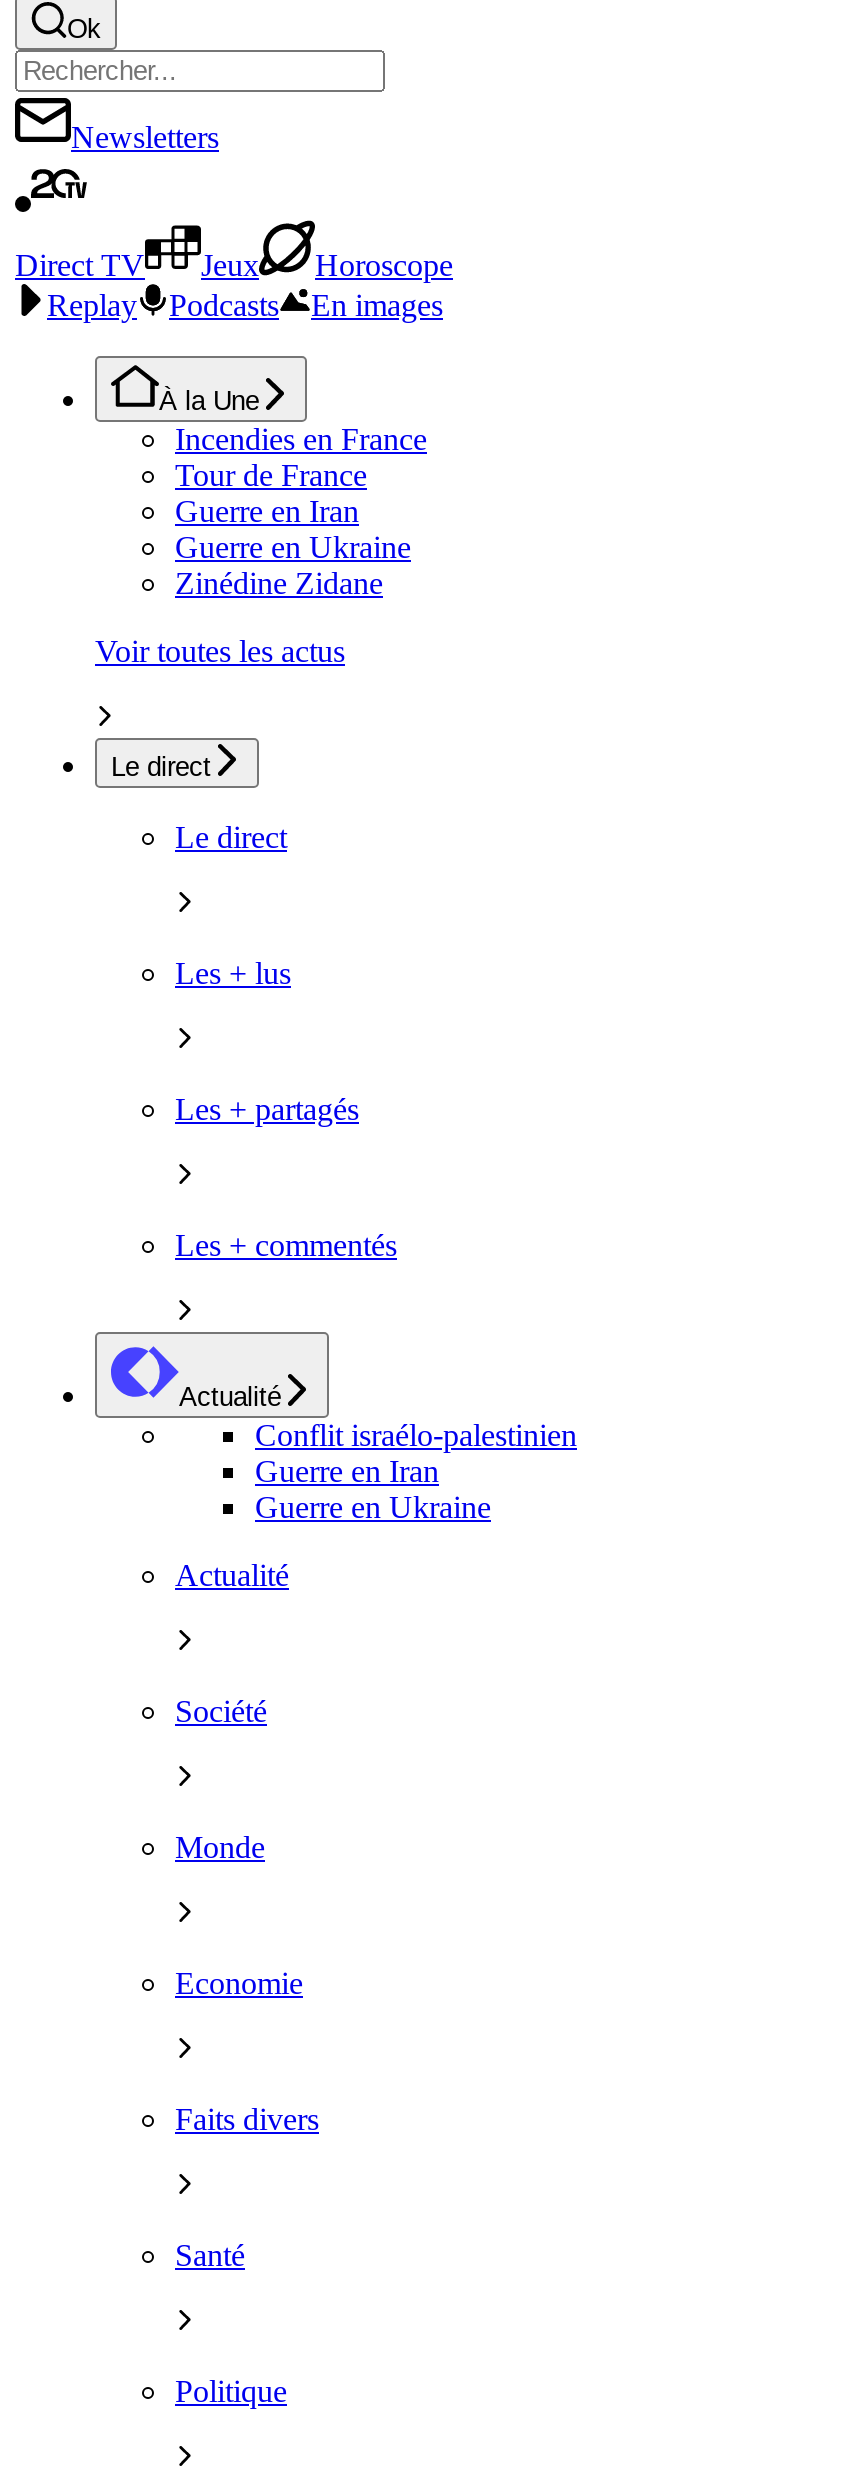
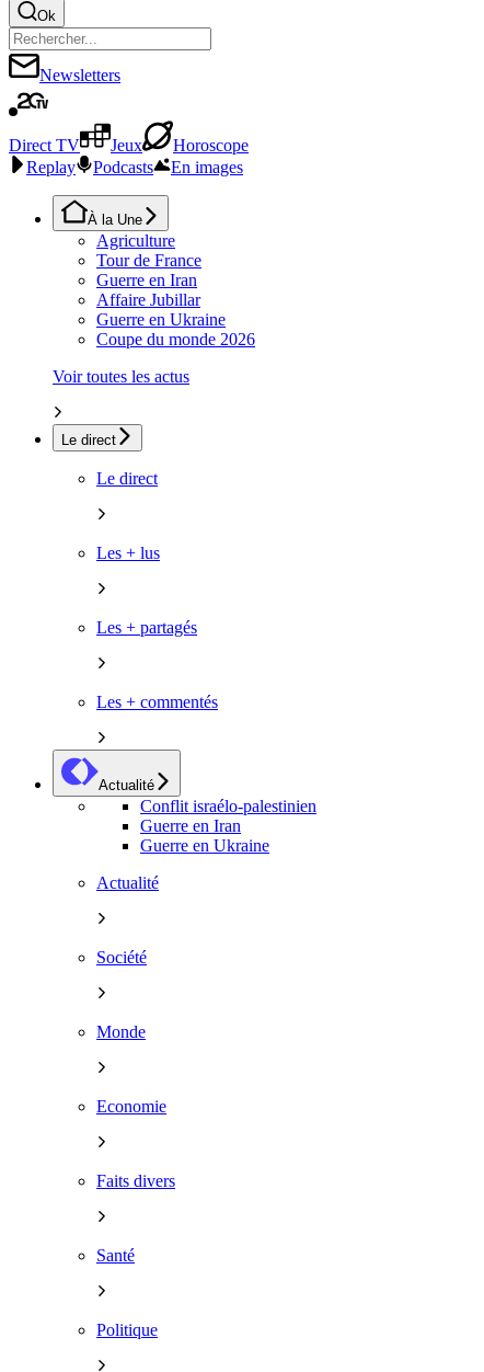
- Incendies en France
+ Agriculture

+ Affaire Jubillar

- Zinédine Zidane
+ Coupe du monde 2026
